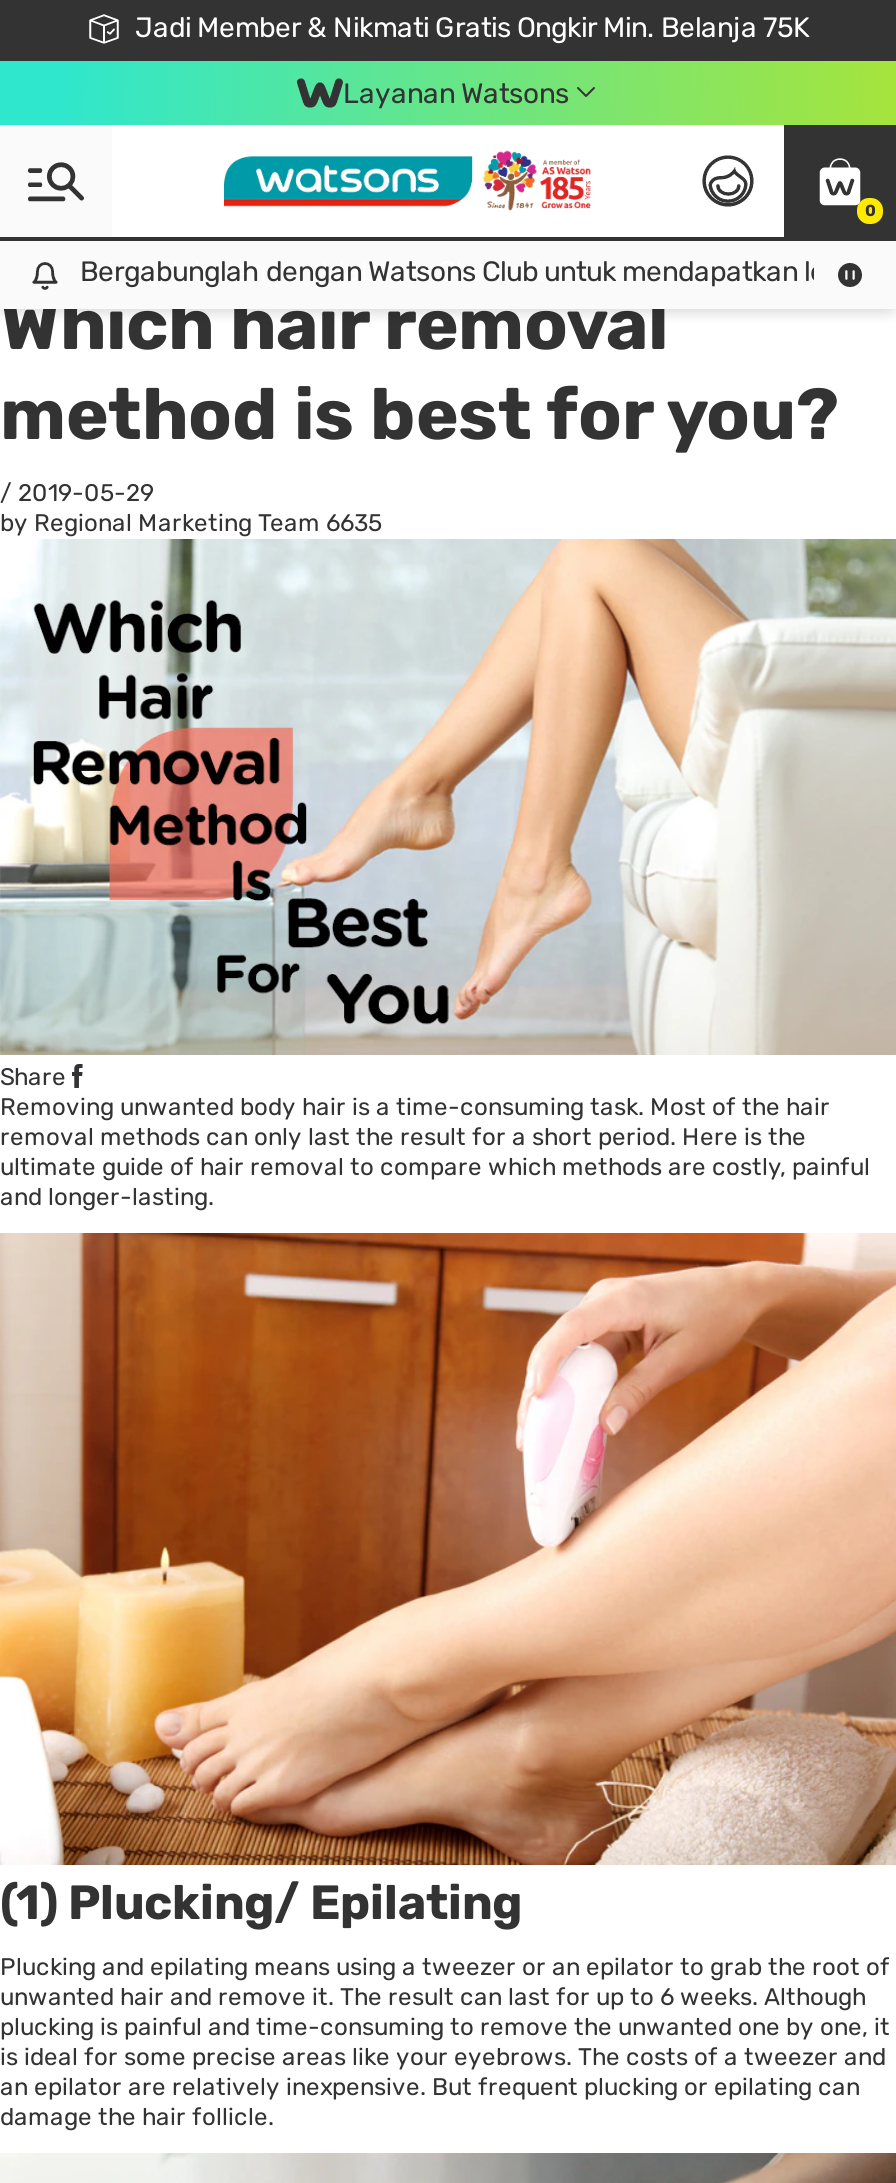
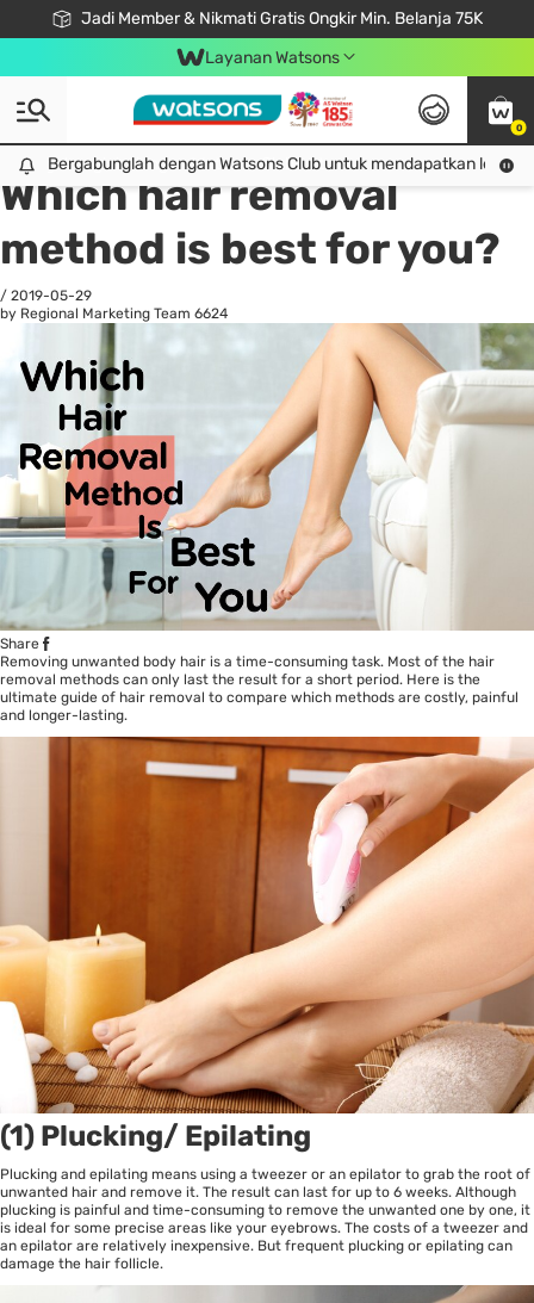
- by Regional Marketing Team 6635
+ by Regional Marketing Team 6624
